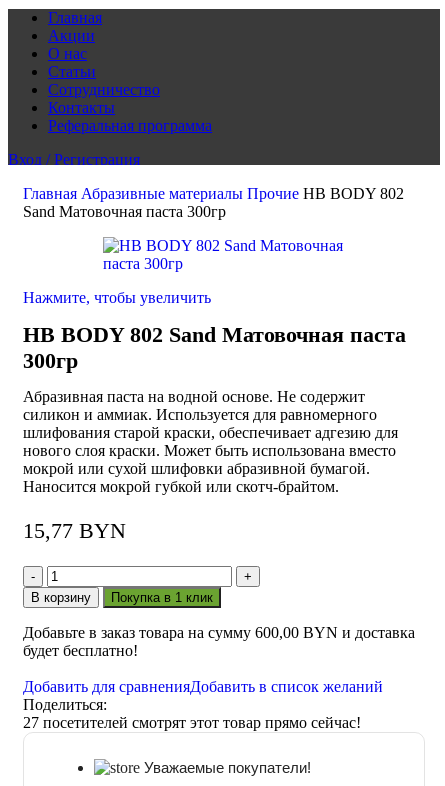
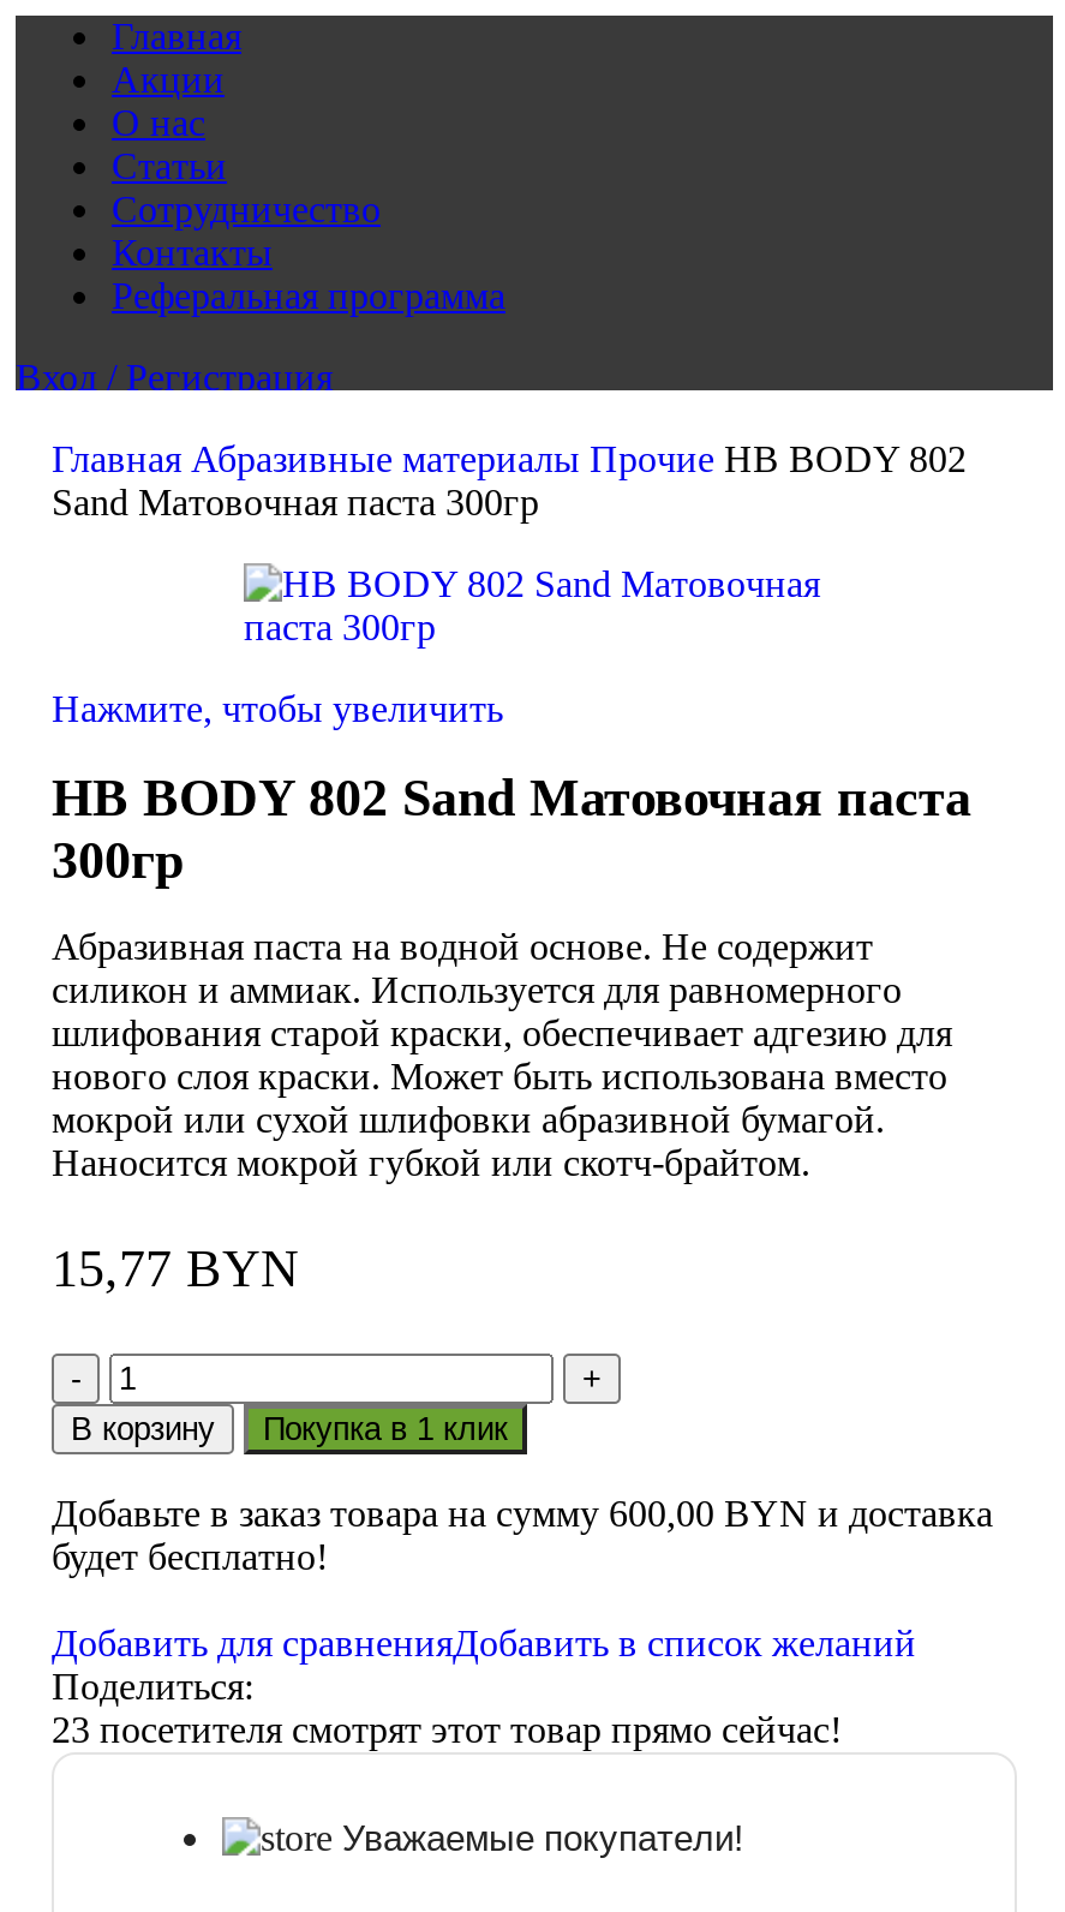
- 27 посетителей смотрят этот товар прямо сейчас!
+ 23 посетителя смотрят этот товар прямо сейчас!
